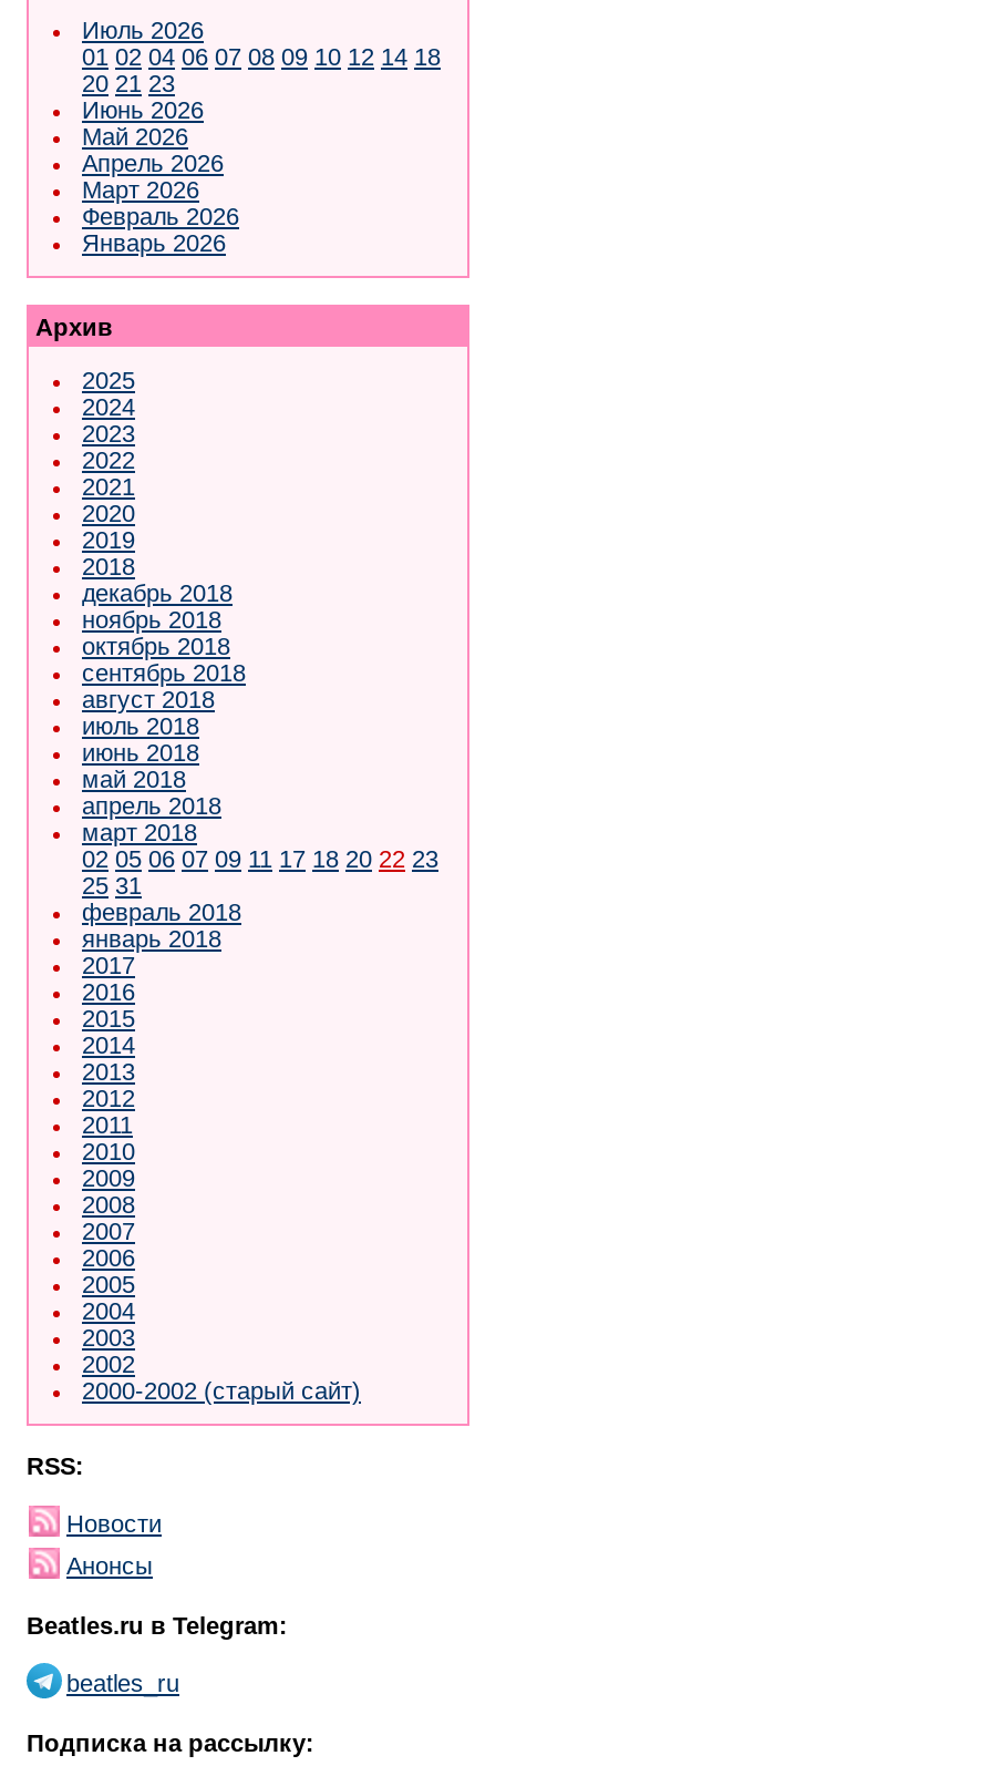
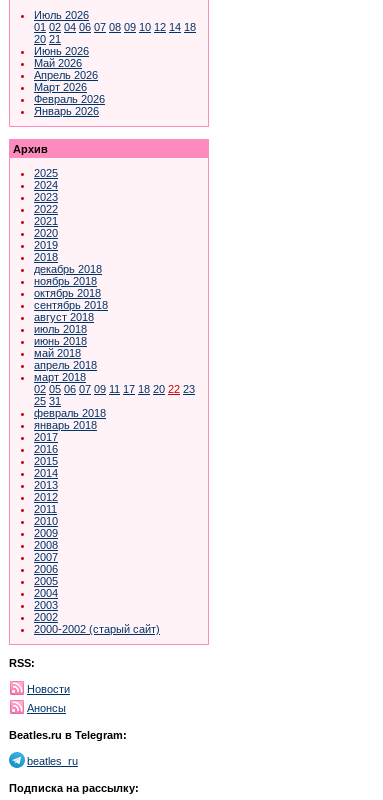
- 20 21 23
+ 20 21
